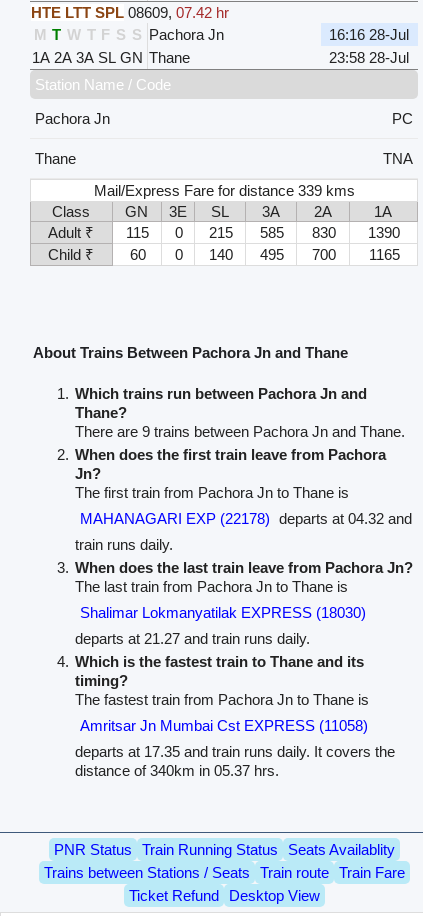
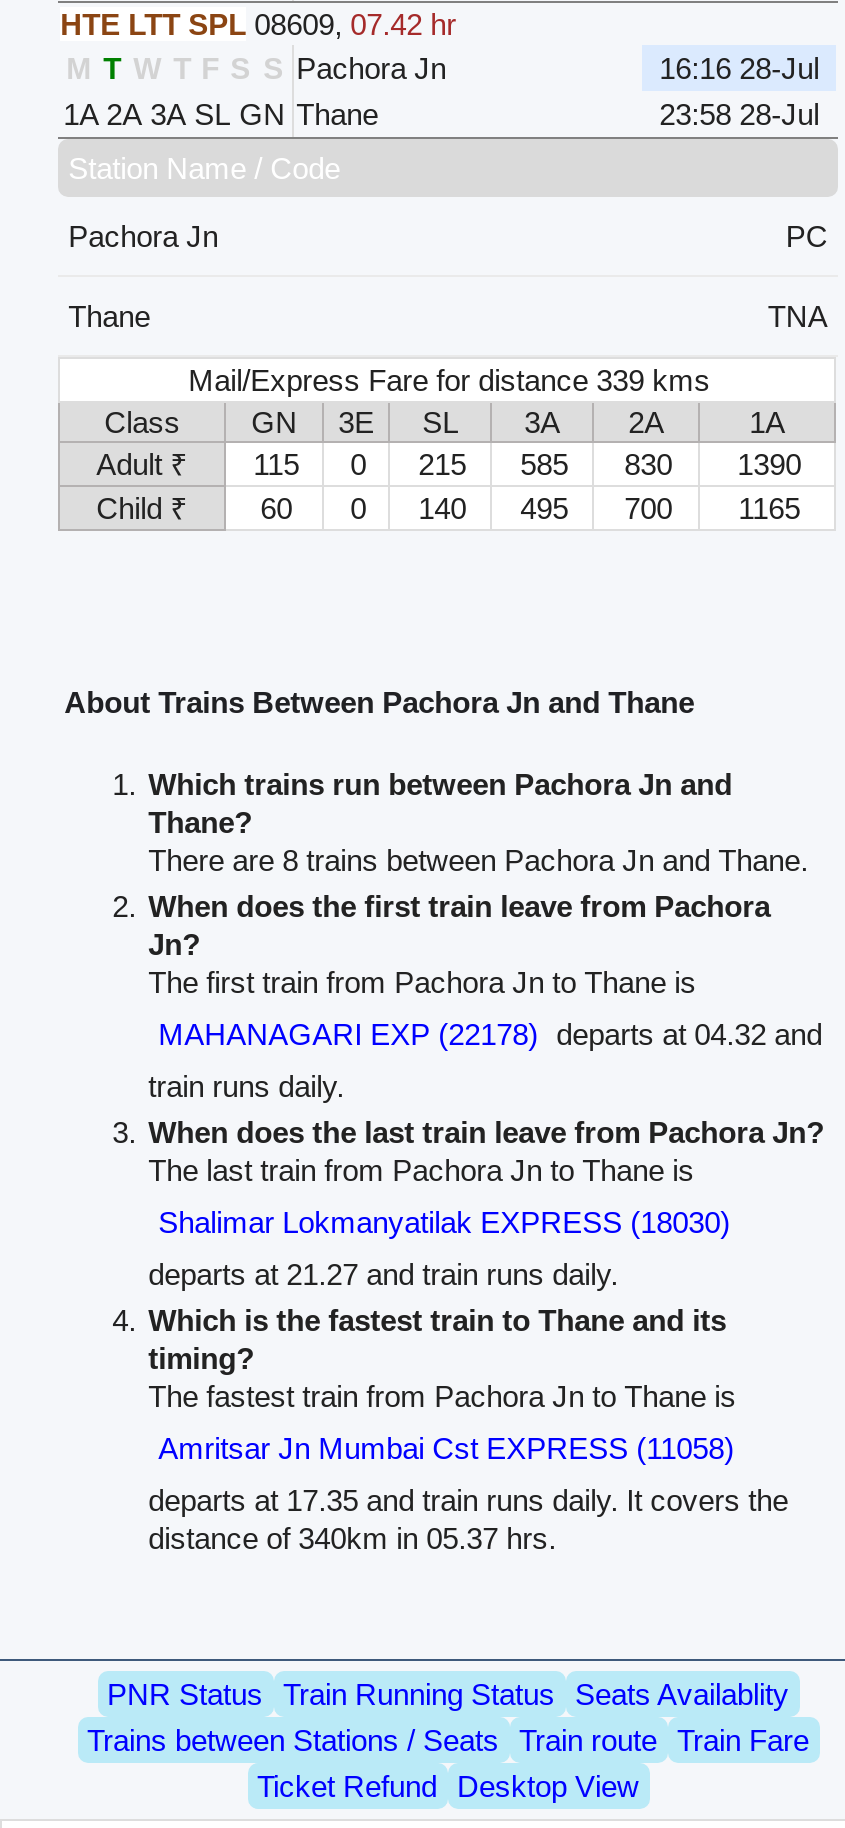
- There are 9 trains between Pachora Jn and Thane.
+ There are 8 trains between Pachora Jn and Thane.
